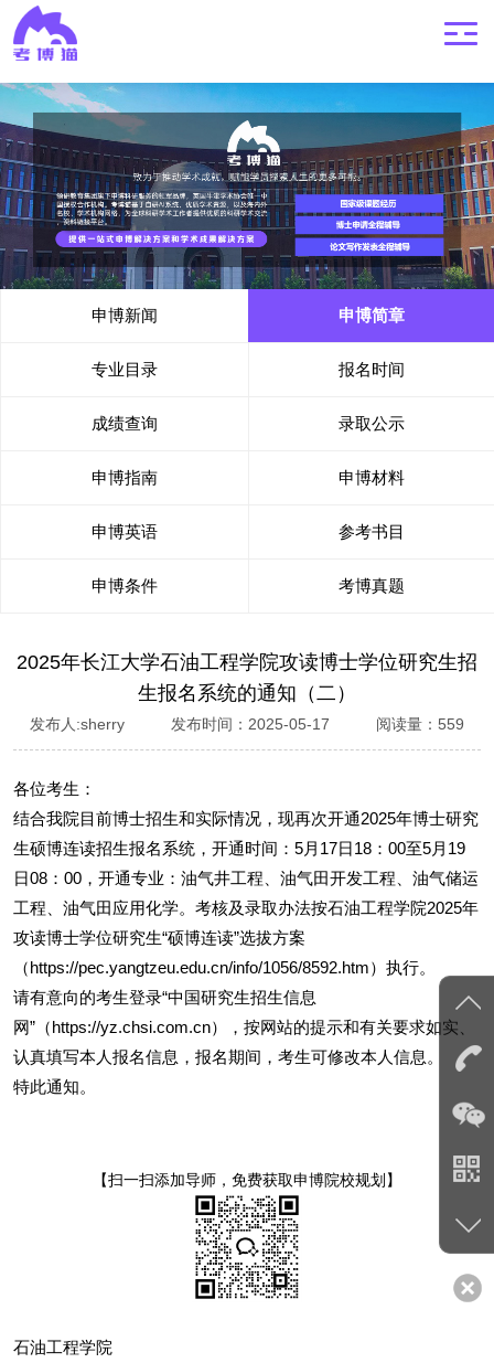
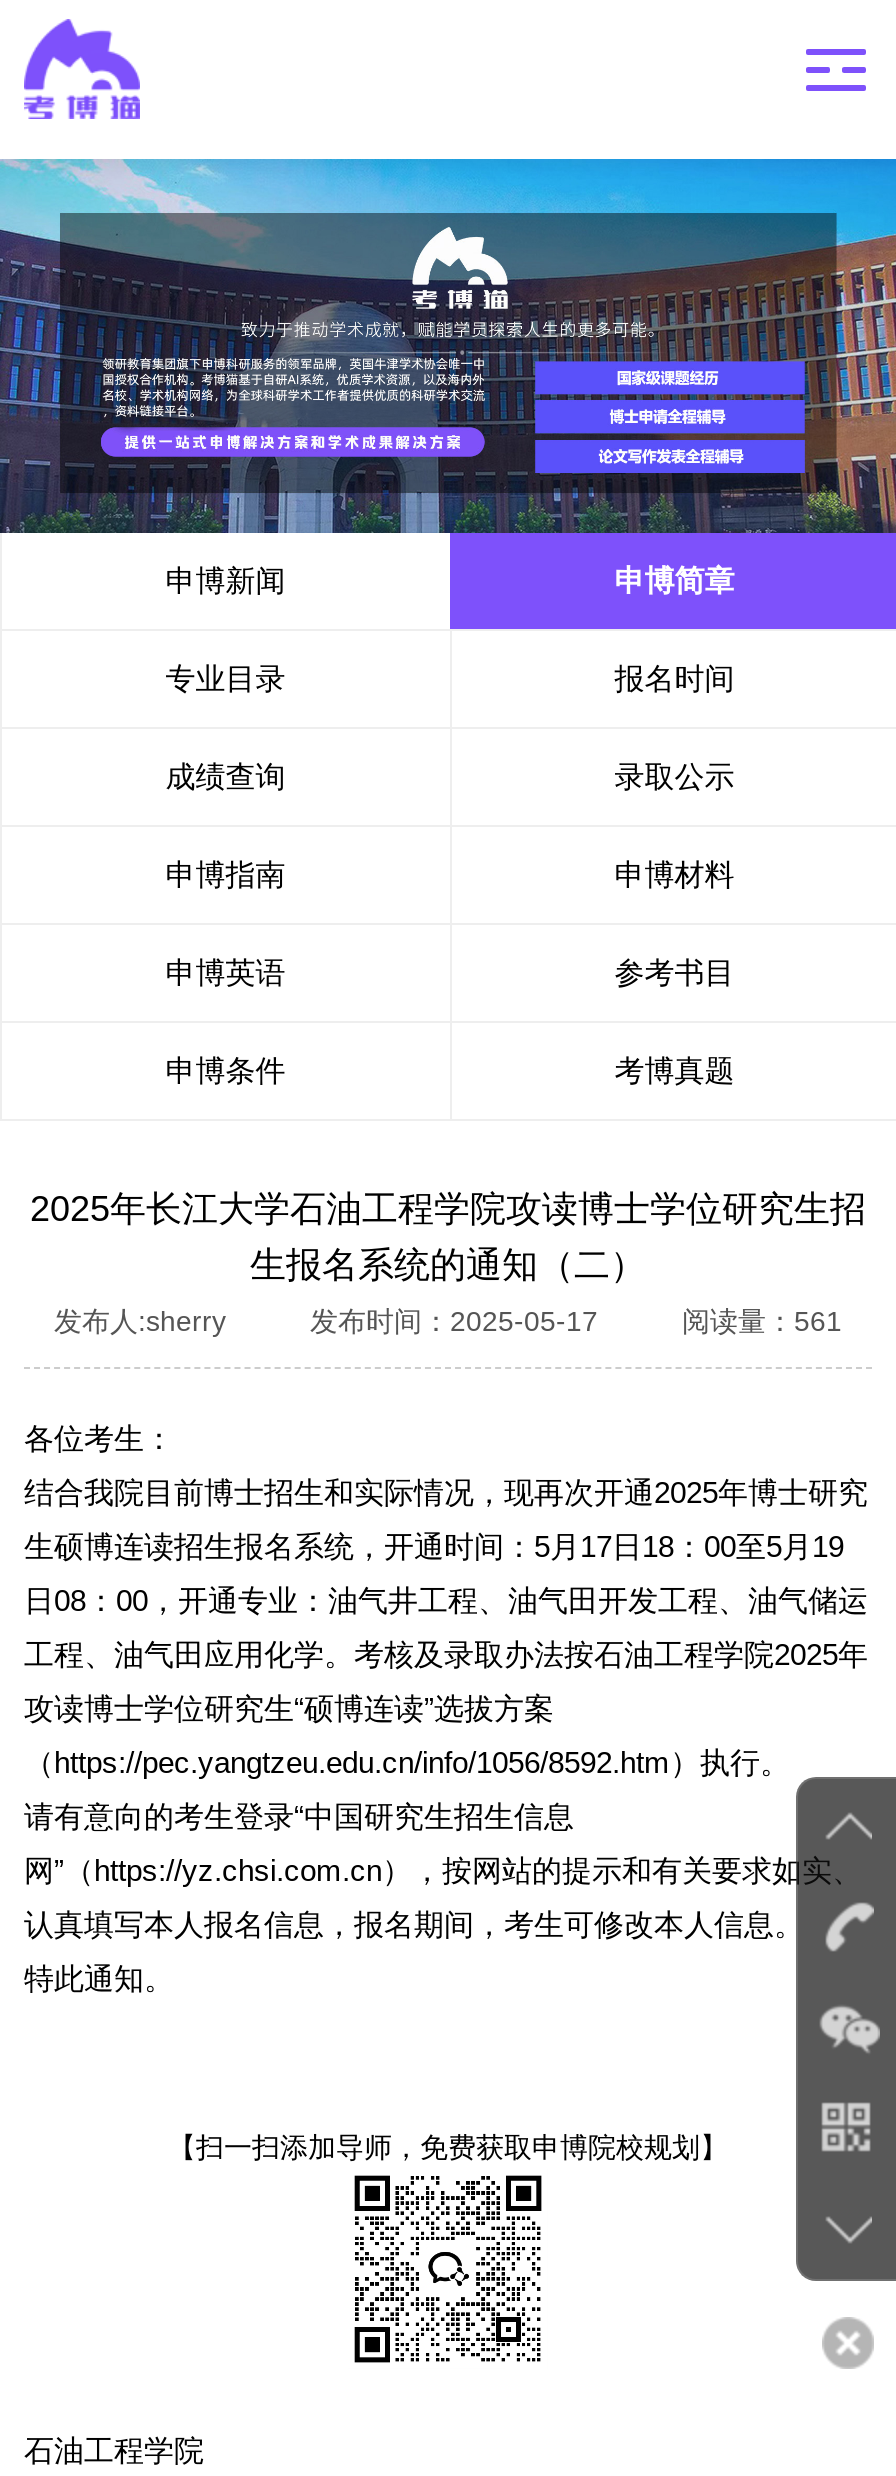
- 发布人:sherry 发布时间：2025-05-17 阅读量：559
+ 发布人:sherry 发布时间：2025-05-17 阅读量：561
